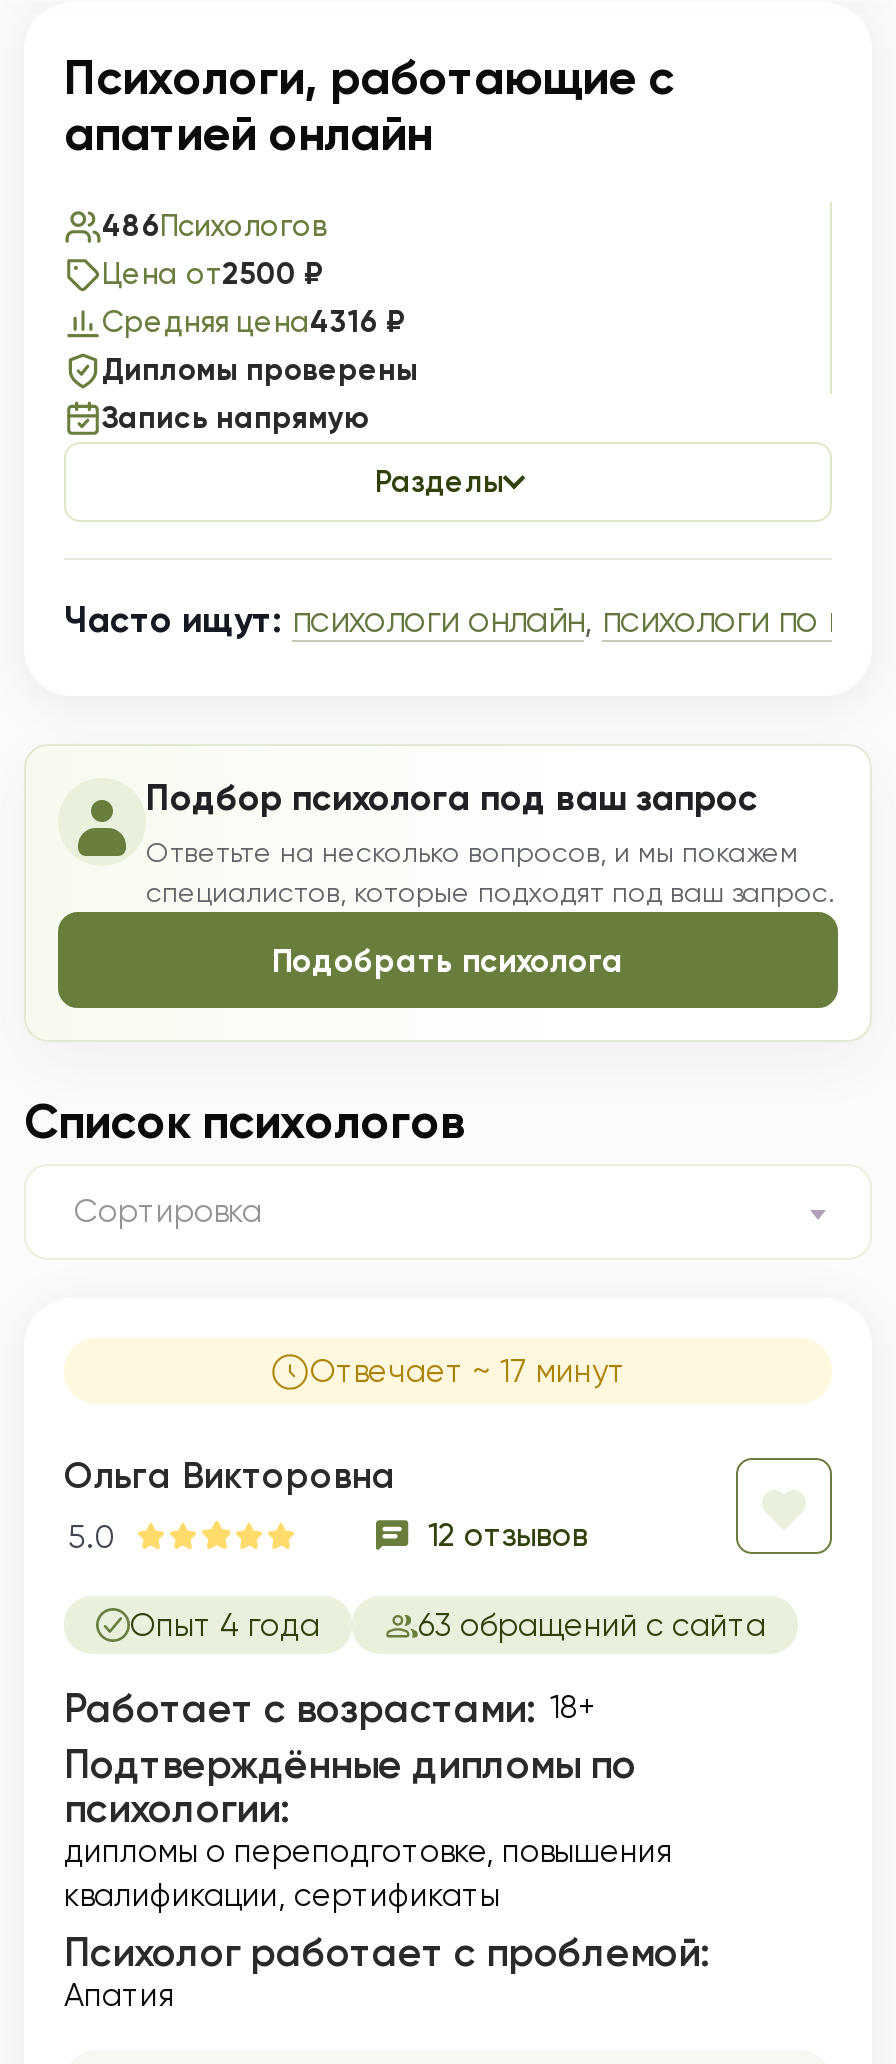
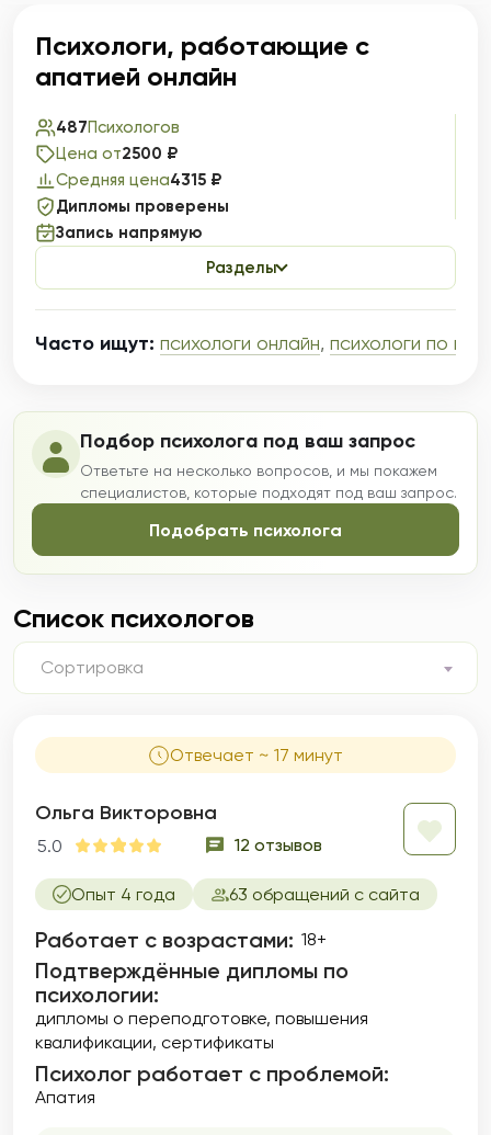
- 486Психологов
+ 487Психологов

- Средняя цена4316 ₽
+ Средняя цена4315 ₽
